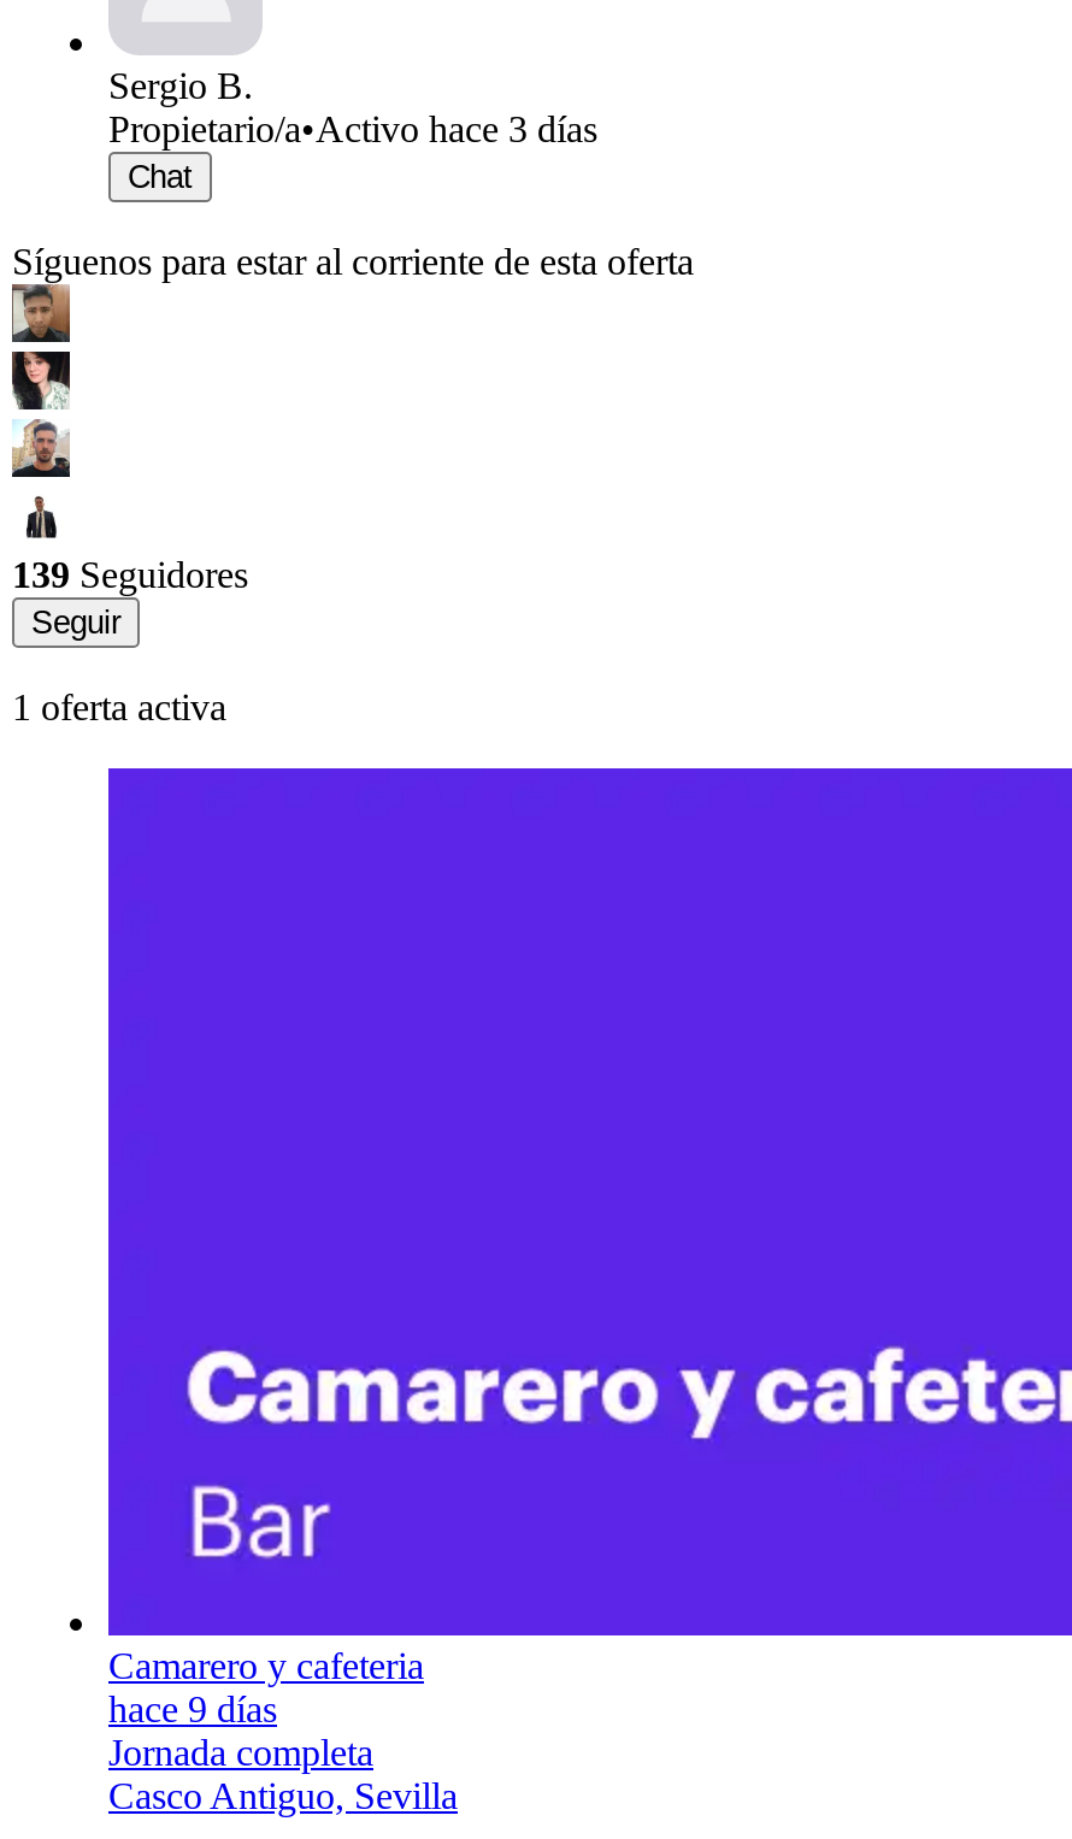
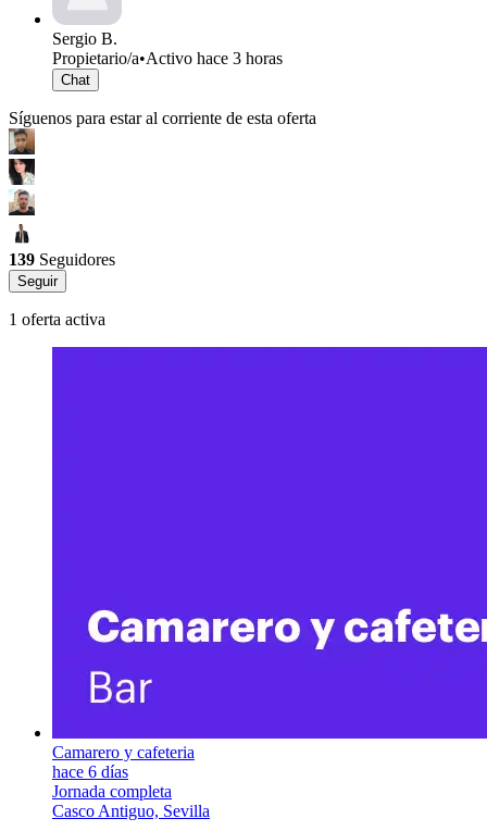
- Propietario/a•Activo hace 3 días
+ Propietario/a•Activo hace 3 horas

- hace 9 días
+ hace 6 días
